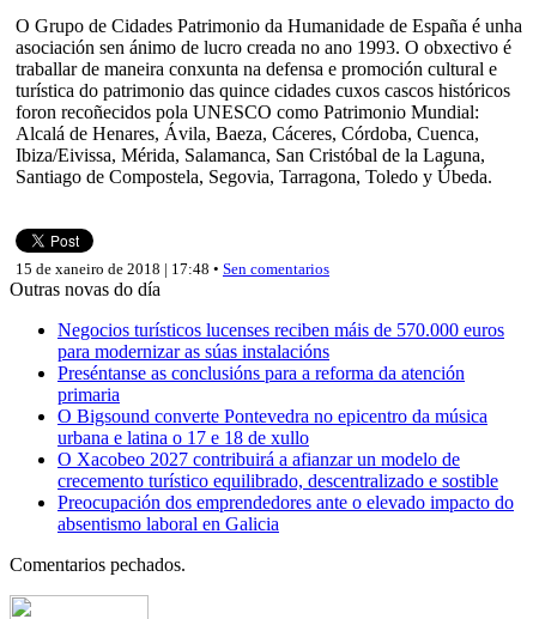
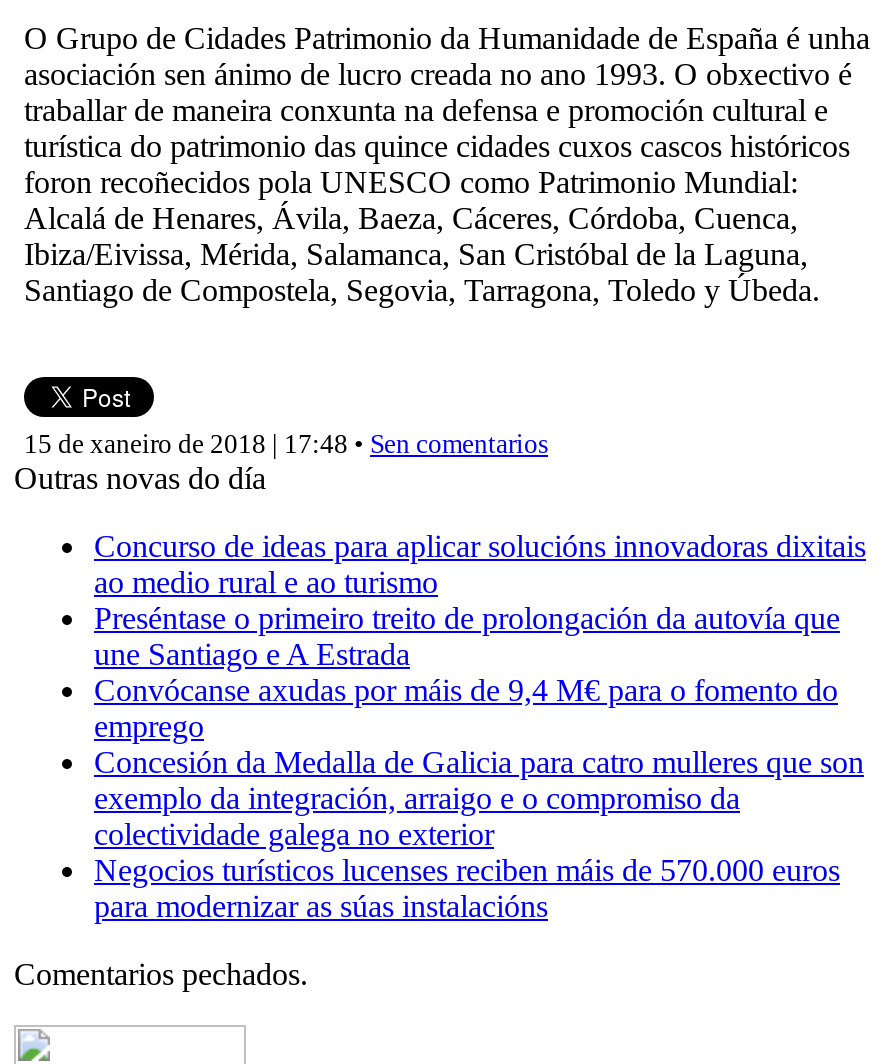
+ Concurso de ideas para aplicar solucións innovadoras dixitais
+ ao medio rural e ao turismo
+ Preséntase o primeiro treito de prolongación da autovía que
+ une Santiago e A Estrada
+ Convócanse axudas por máis de 9,4 M€ para o fomento do
+ emprego
+ Concesión da Medalla de Galicia para catro mulleres que son
+ exemplo da integración, arraigo e o compromiso da
+ colectividade galega no exterior

moved down: Negocios turísticos lucenses reciben máis de 570.000 euros | para modernizar as súas instalacións

- Preséntanse as conclusións para a reforma da atención
- primaria
- O Bigsound converte Pontevedra no epicentro da música
- urbana e latina o 17 e 18 de xullo
- O Xacobeo 2027 contribuirá a afianzar un modelo de
- crecemento turístico equilibrado, descentralizado e sostible
- Preocupación dos emprendedores ante o elevado impacto do
- absentismo laboral en Galicia
